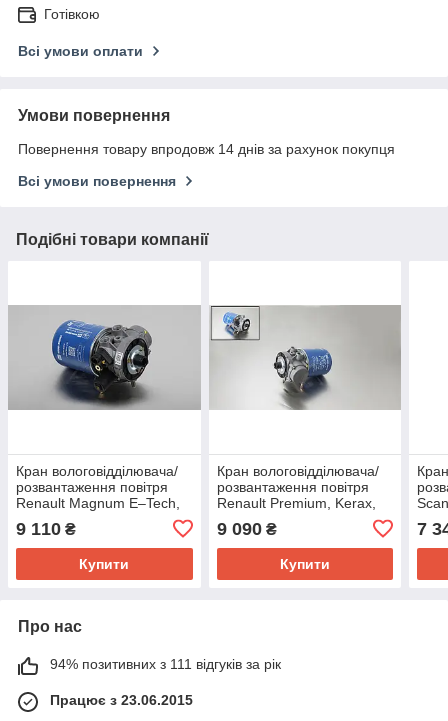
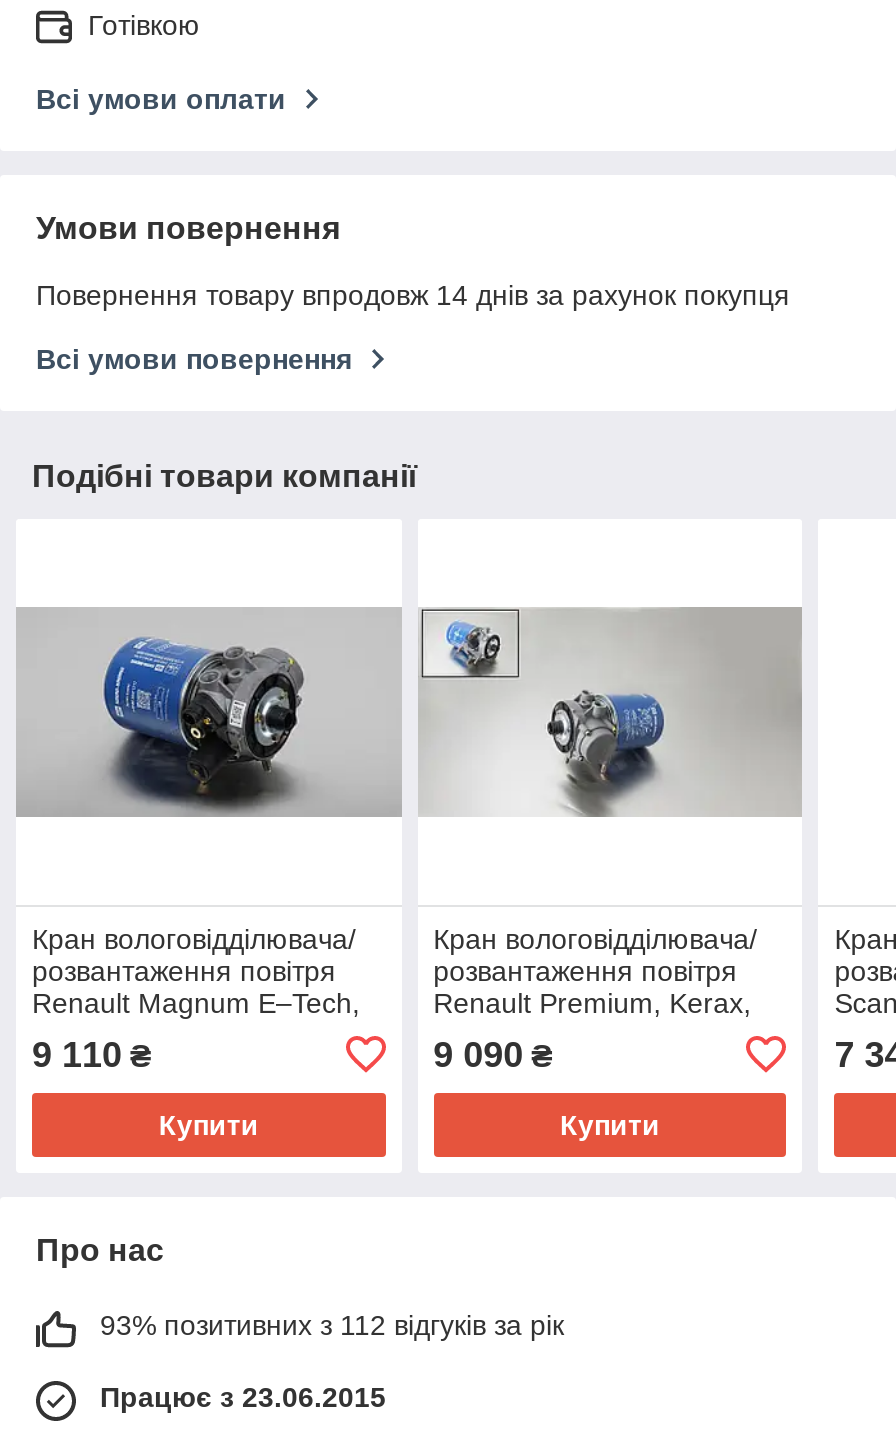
- 94% позитивних з 111 відгуків за рік
+ 93% позитивних з 112 відгуків за рік
